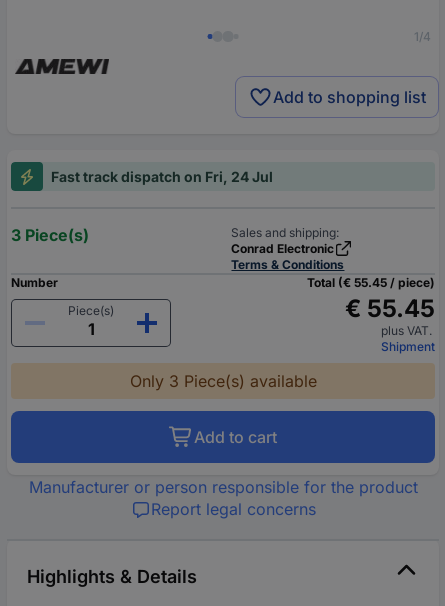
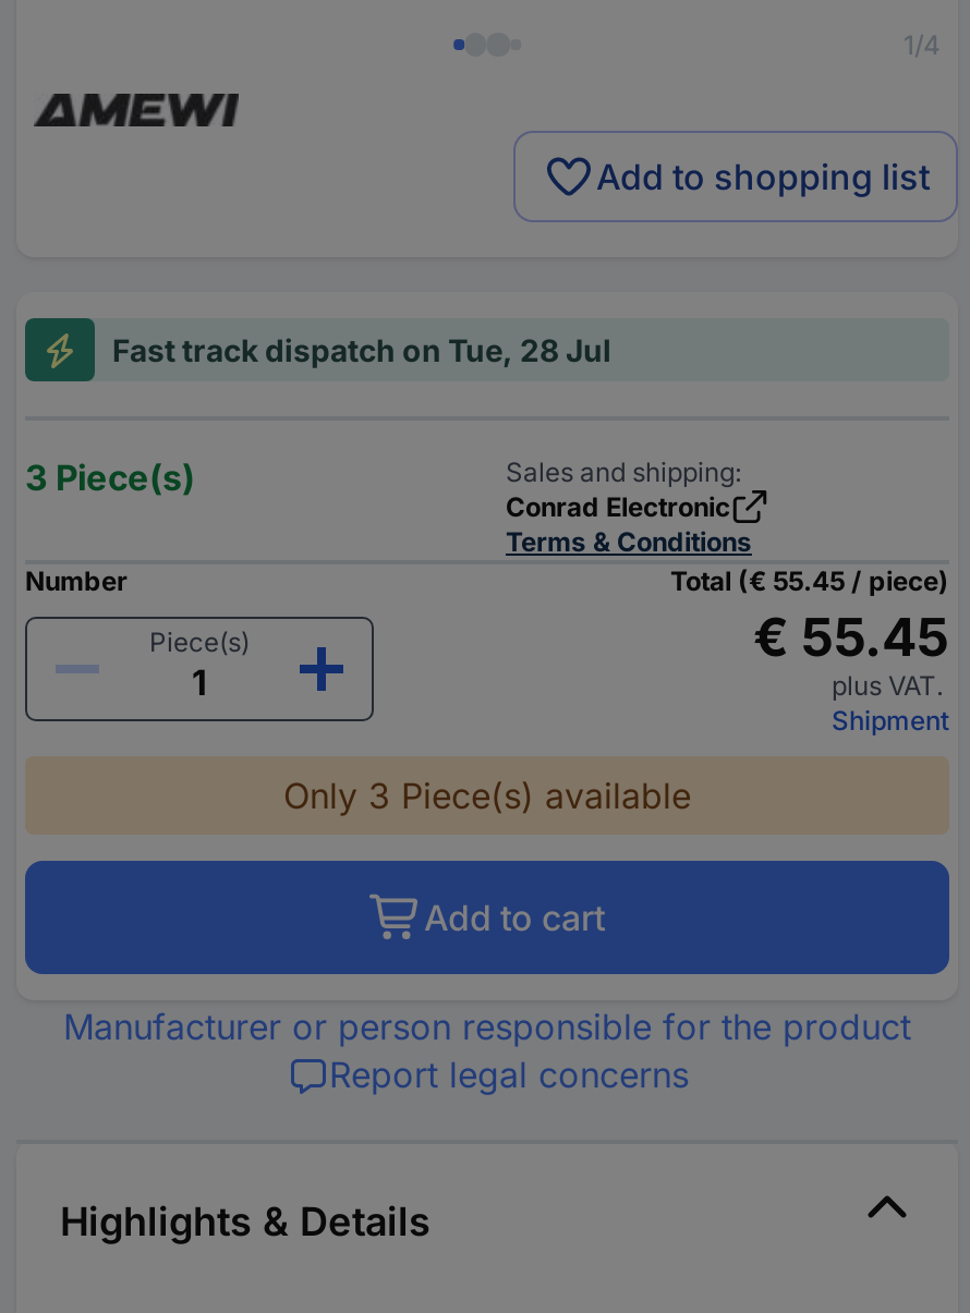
- Fast track dispatch on Fri, 24 Jul
+ Fast track dispatch on Tue, 28 Jul
